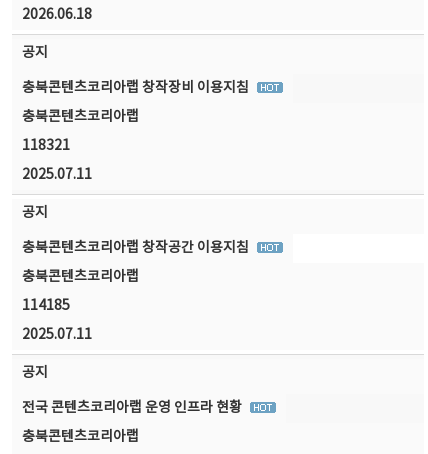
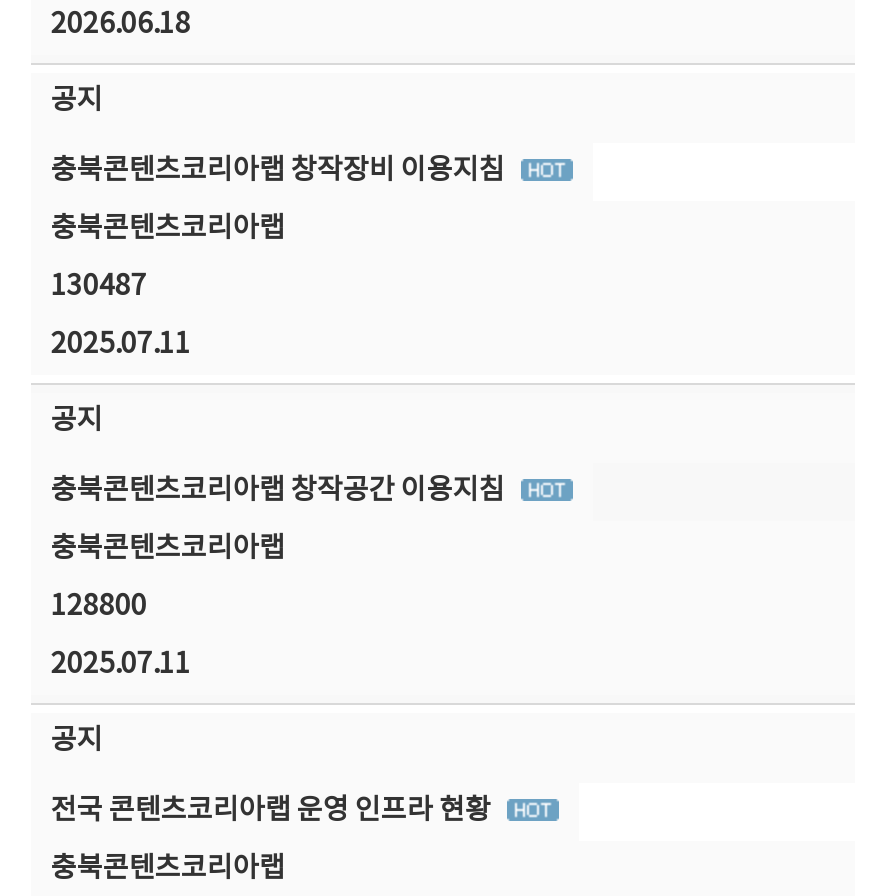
- 118321
+ 130487

- 114185
+ 128800
